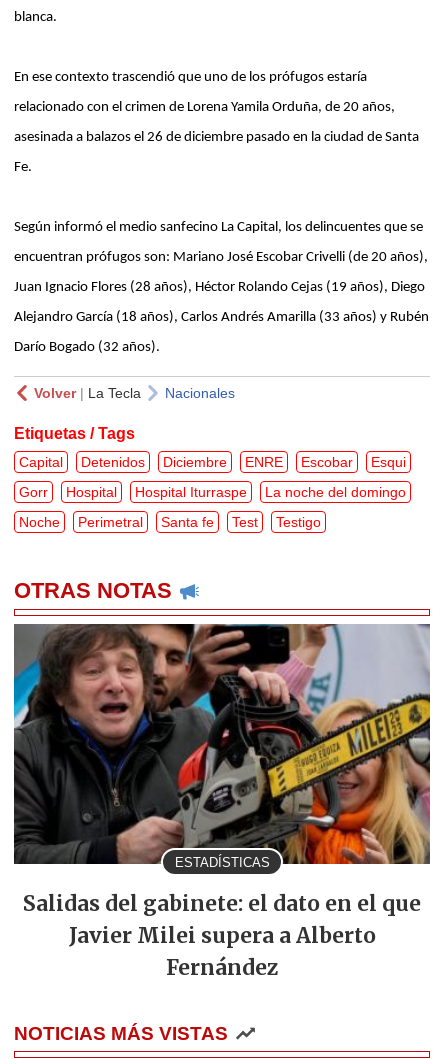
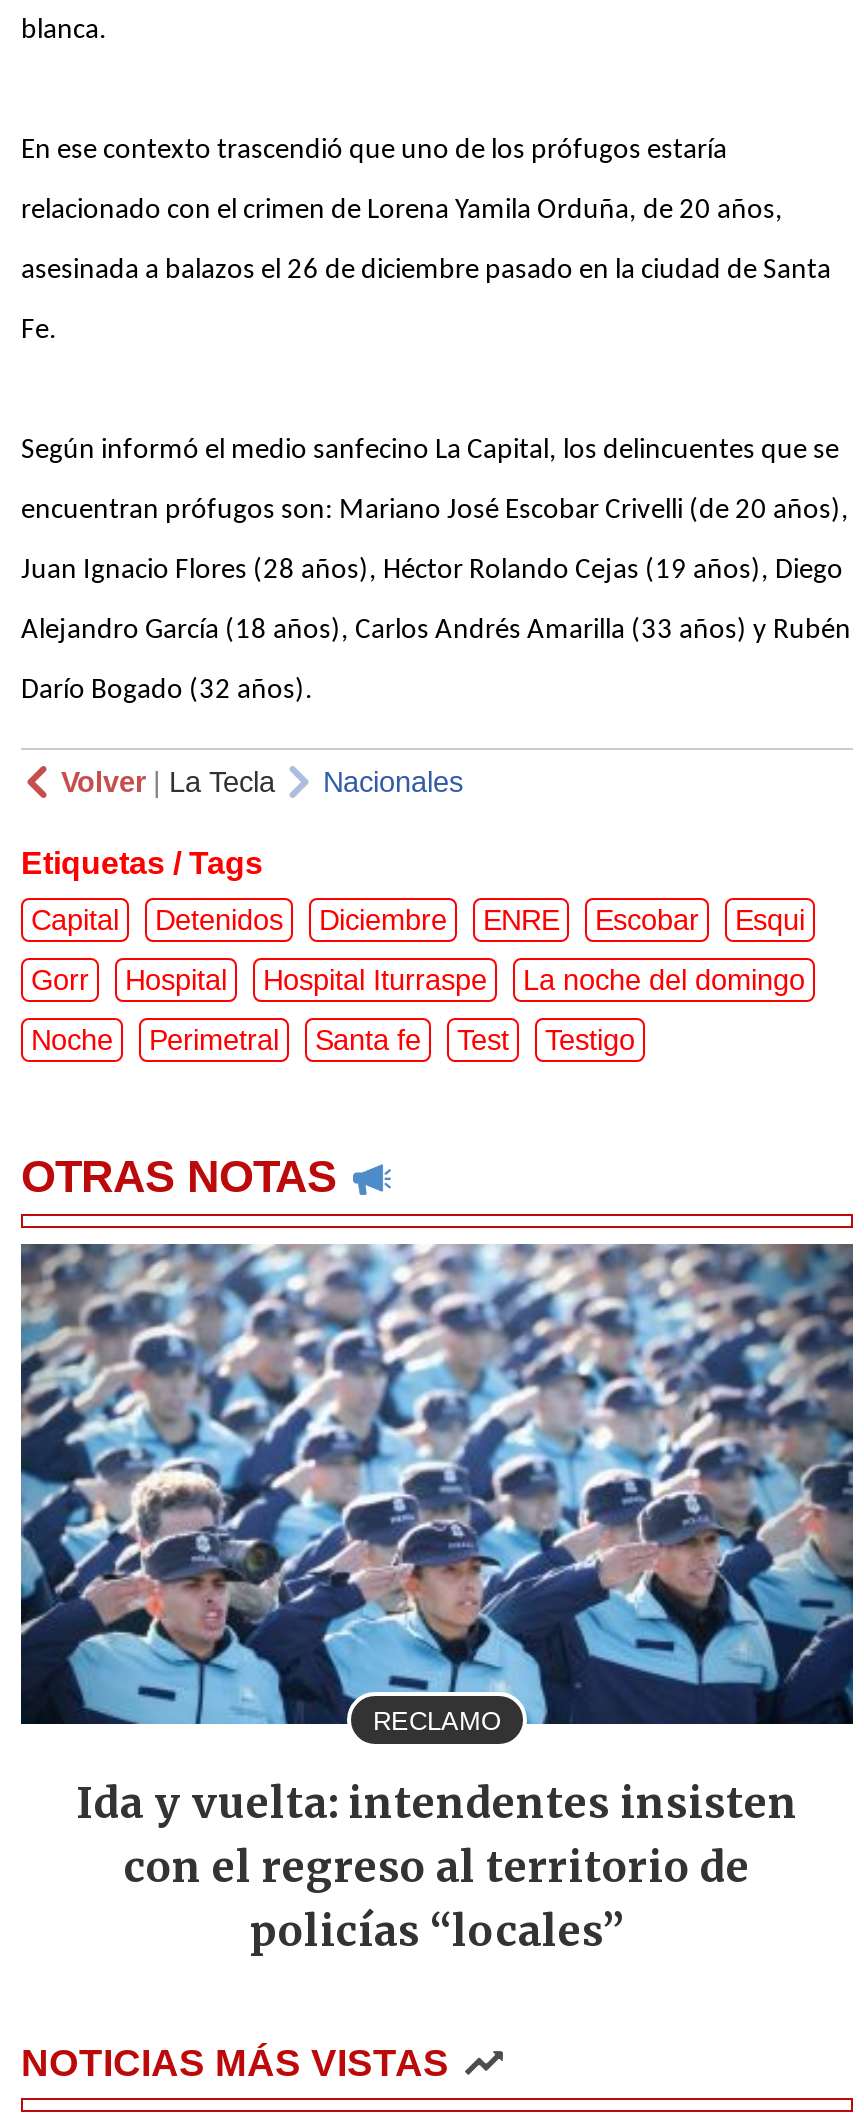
- [image]
- ESTADÍSTICAS
+ [image]
+ RECLAMO

- Salidas del gabinete: el dato en el que
- Javier Milei supera a Alberto
- Fernández
+ Ida y vuelta: intendentes insisten
+ con el regreso al territorio de
+ policías “locales”
